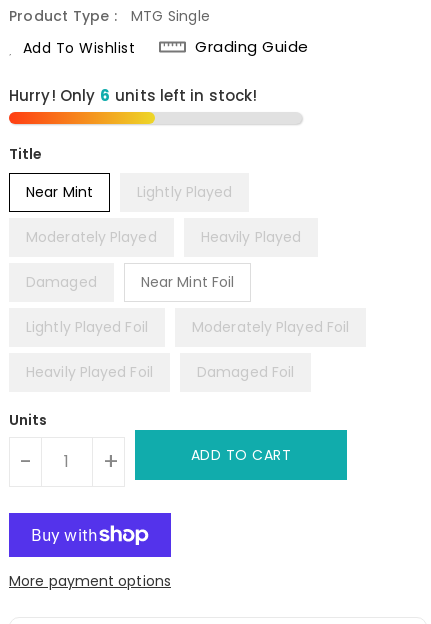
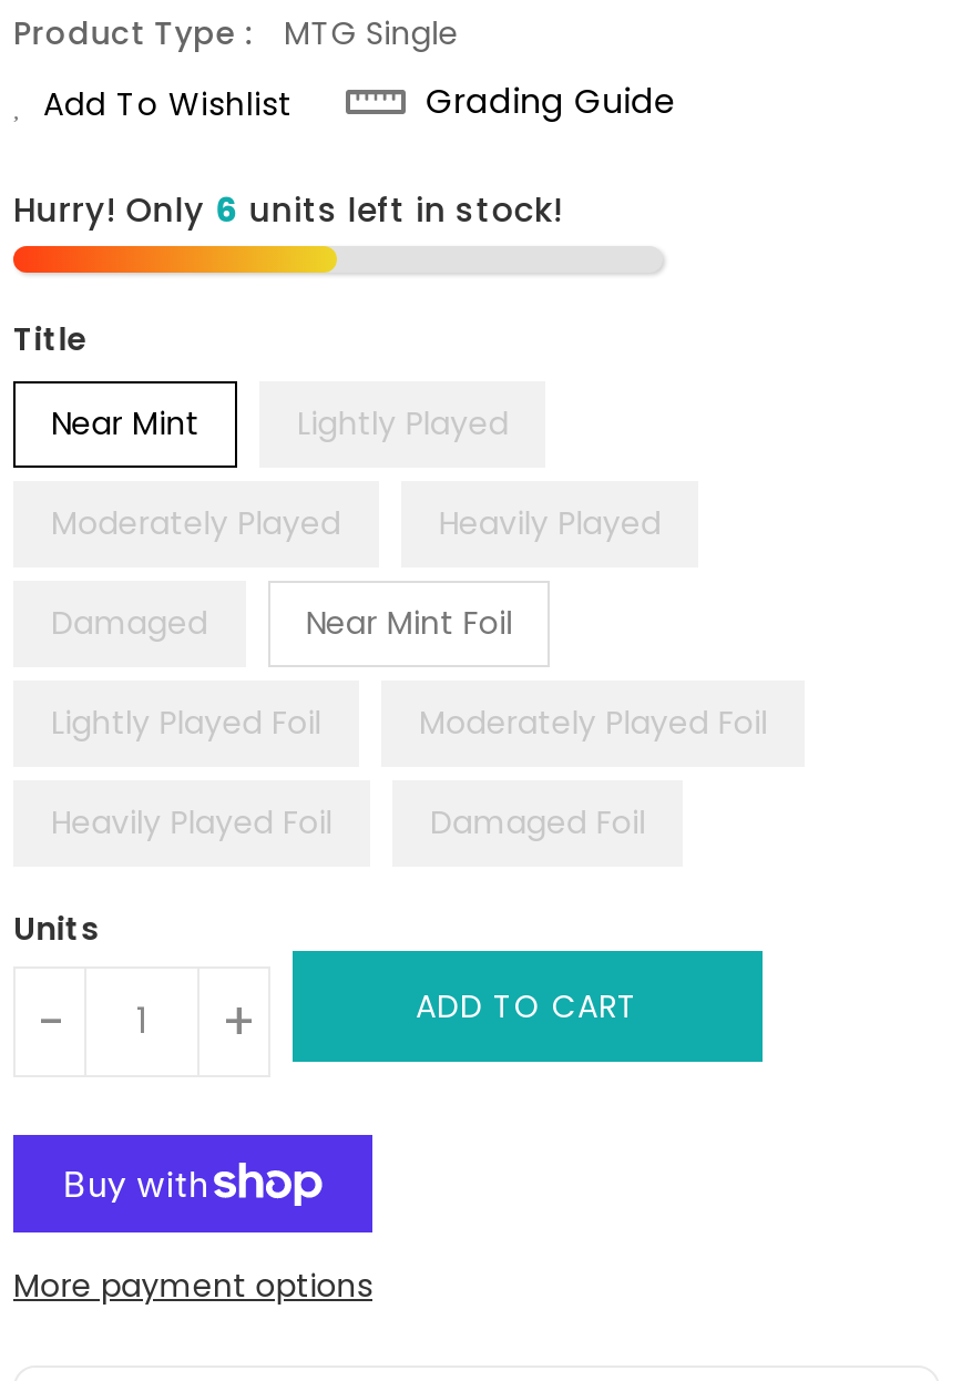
- Hurry! Only 6 units left in stock!
+ Hurry! Only
+ units left in stock!
